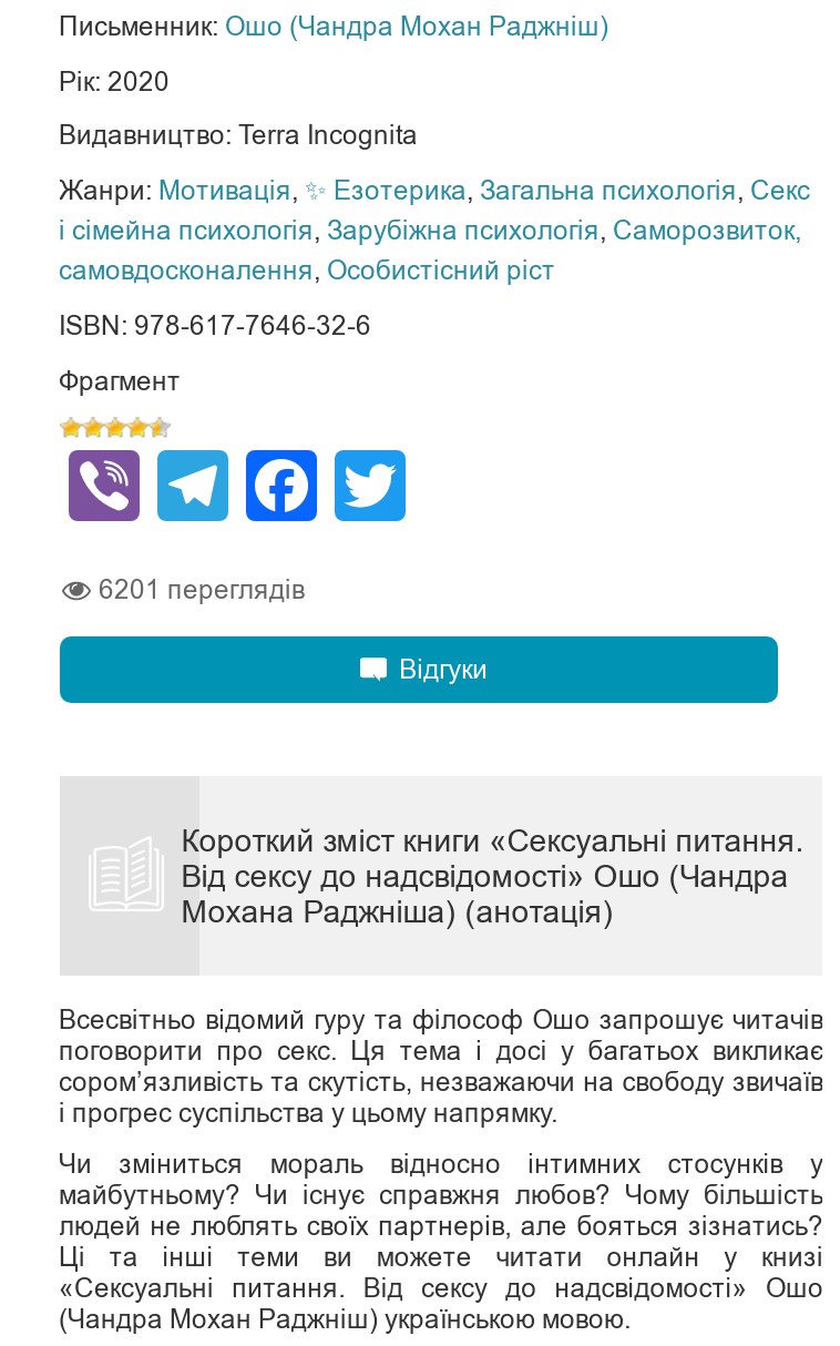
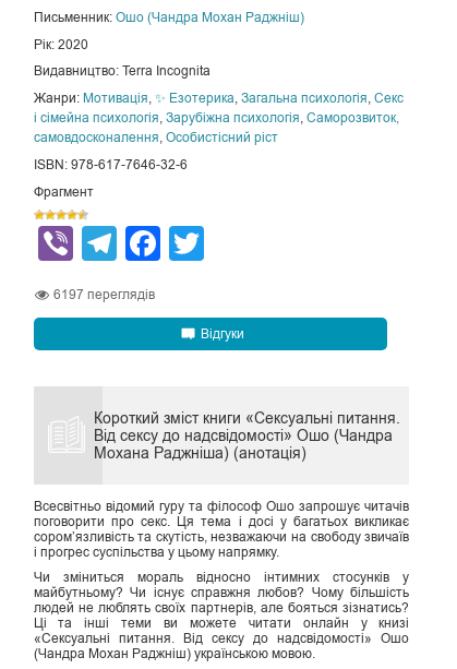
- 6201 переглядів
+ 6197 переглядів
